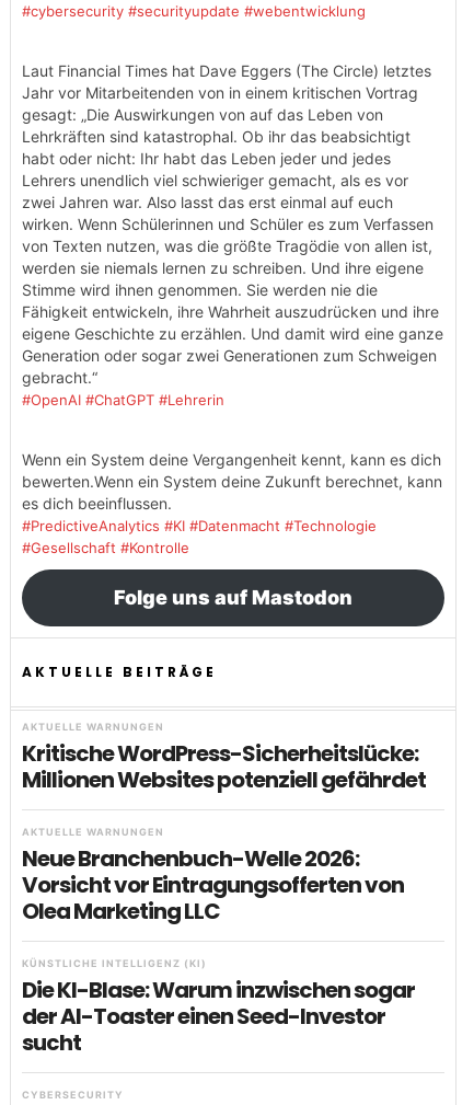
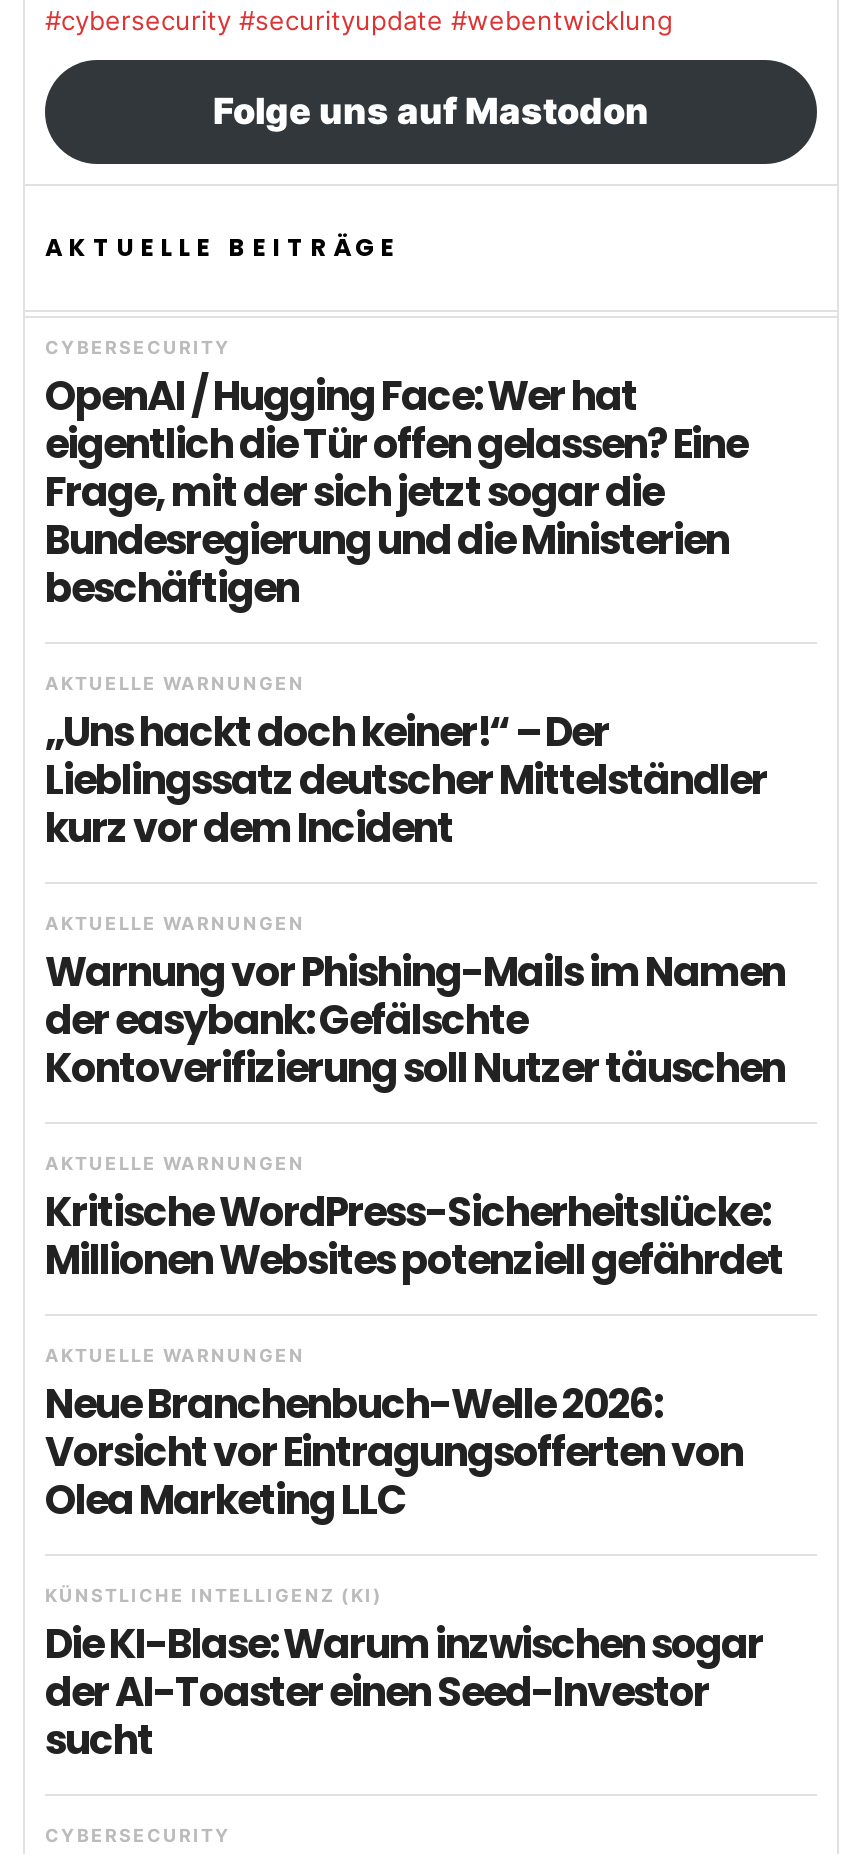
- Laut Financial Times hat Dave Eggers (The Circle) letztes
- Jahr vor Mitarbeitenden von in einem kritischen Vortrag
- gesagt: „Die Auswirkungen von auf das Leben von
- Lehrkräften sind katastrophal. Ob ihr das beabsichtigt
- habt oder nicht: Ihr habt das Leben jeder und jedes
- Lehrers unendlich viel schwieriger gemacht, als es vor
- zwei Jahren war. Also lasst das erst einmal auf euch
- wirken. Wenn Schülerinnen und Schüler es zum Verfassen
- von Texten nutzen, was die größte Tragödie von allen ist,
- werden sie niemals lernen zu schreiben. Und ihre eigene
- Stimme wird ihnen genommen. Sie werden nie die
- Fähigkeit entwickeln, ihre Wahrheit auszudrücken und ihre
- eigene Geschichte zu erzählen. Und damit wird eine ganze
- Generation oder sogar zwei Generationen zum Schweigen
- gebracht.“
- #OpenAI #ChatGPT #Lehrerin
- Wenn ein System deine Vergangenheit kennt, kann es dich
- bewerten.Wenn ein System deine Zukunft berechnet, kann
- es dich beeinflussen.
- #PredictiveAnalytics #KI #Datenmacht #Technologie
- #Gesellschaft #Kontrolle

moved up: Folge uns auf Mastodon | AKTUELLE BEITRÄGE

+ CYBERSECURITY
+ OpenAI / Hugging Face: Wer hat
+ eigentlich die Tür offen gelassen? Eine
+ Frage, mit der sich jetzt sogar die
+ Bundesregierung und die Ministerien
+ beschäftigen
+ AKTUELLE WARNUNGEN
+ „Uns hackt doch keiner!“ – Der
+ Lieblingssatz deutscher Mittelständler
+ kurz vor dem Incident
+ AKTUELLE WARNUNGEN
+ Warnung vor Phishing-Mails im Namen
+ der easybank: Gefälschte
+ Kontoverifizierung soll Nutzer täuschen
